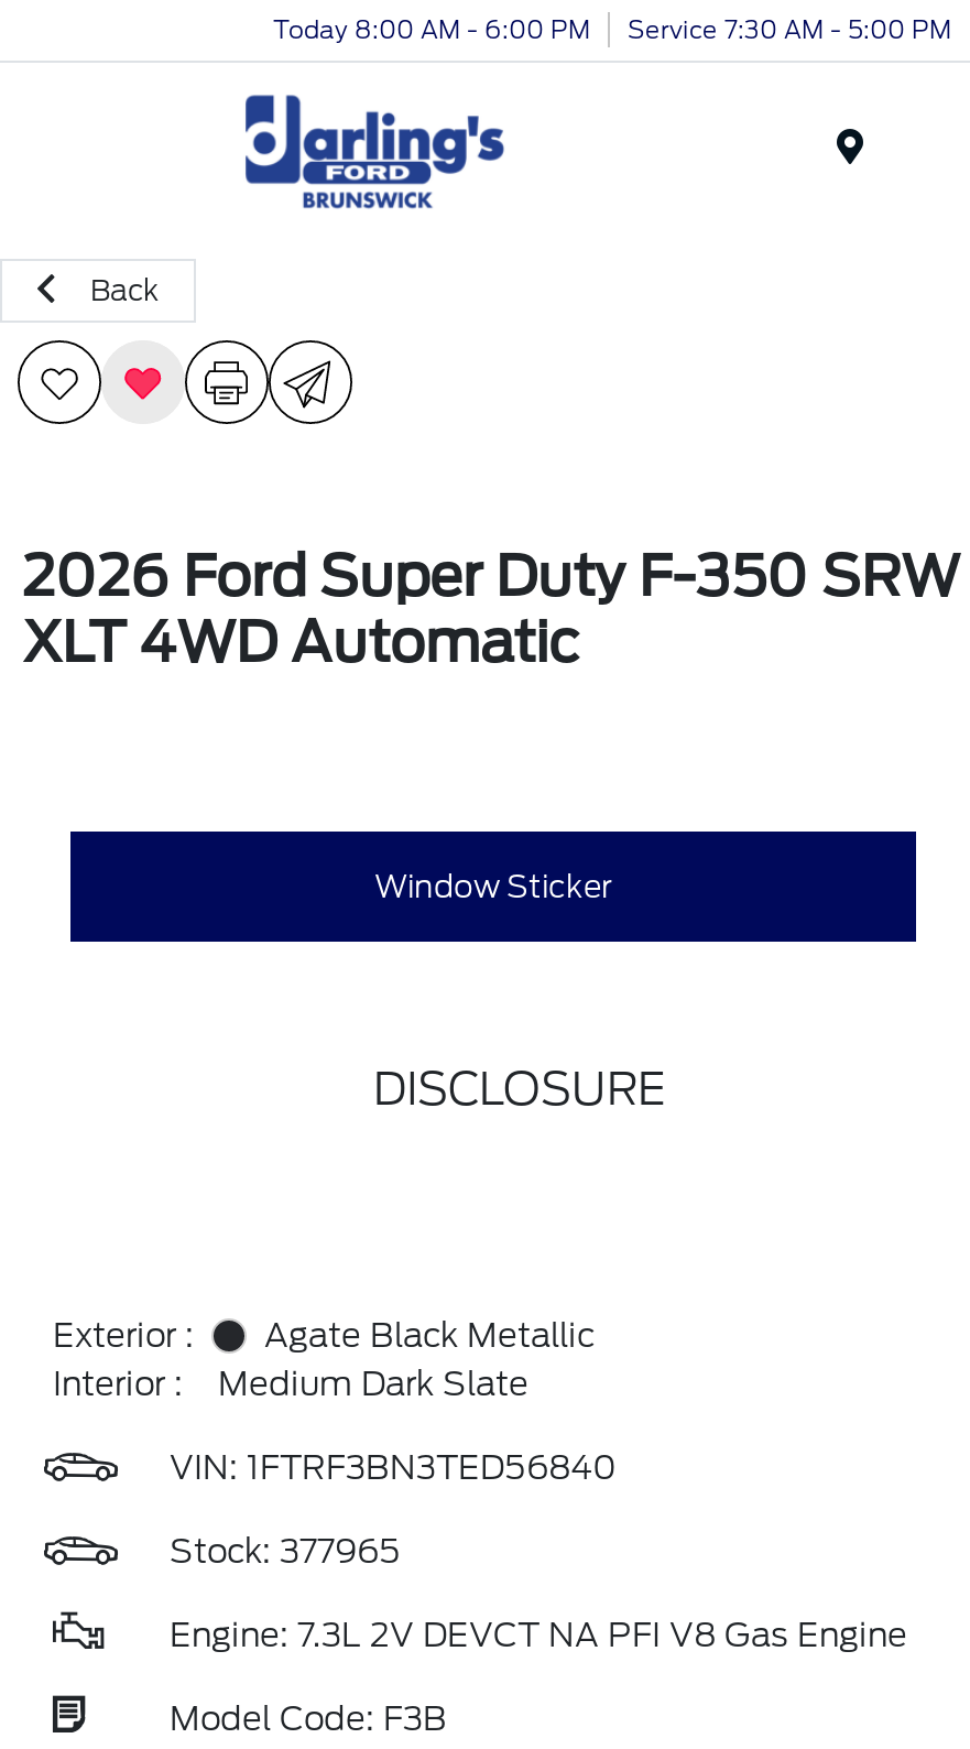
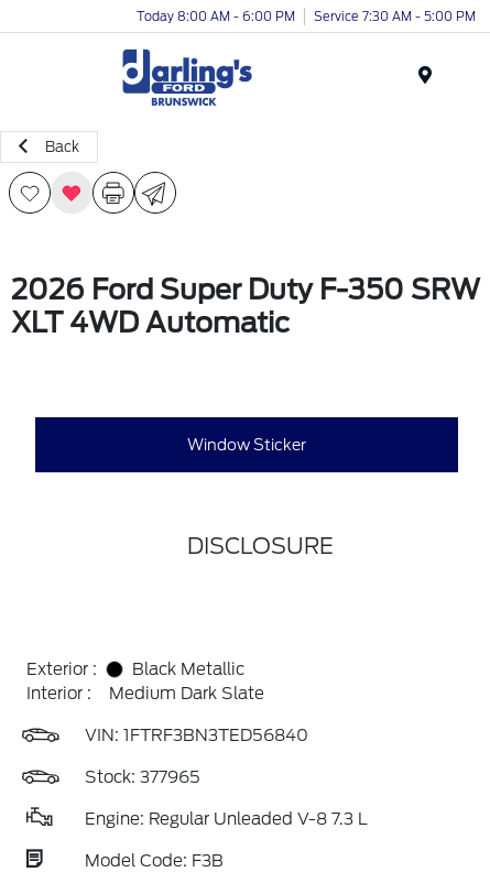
- Agate Black Metallic
+ Black Metallic

- Engine: 7.3L 2V DEVCT NA PFI V8 Gas Engine
+ Engine: Regular Unleaded V-8 7.3 L
